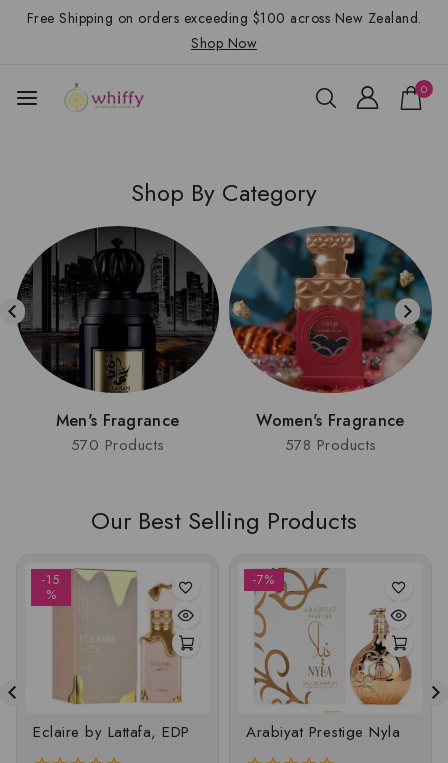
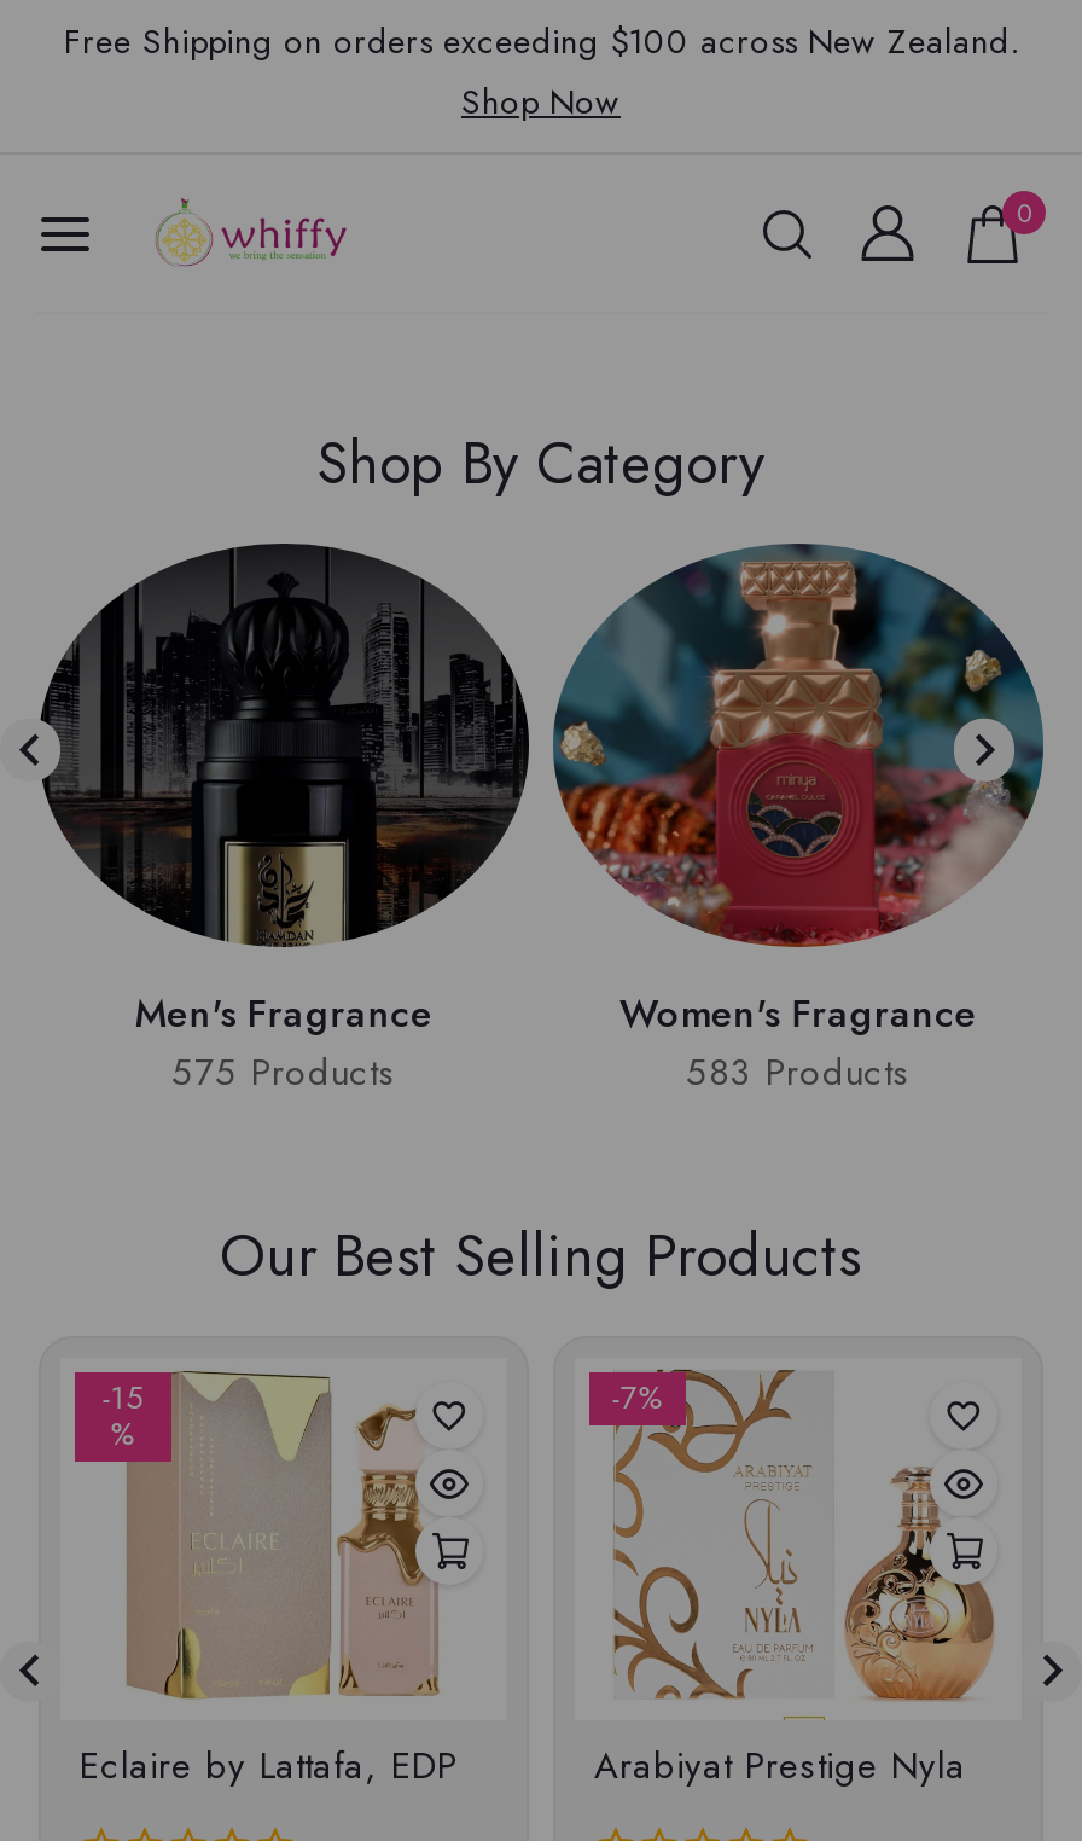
- 570 Products
+ 575 Products

- 578 Products
+ 583 Products
